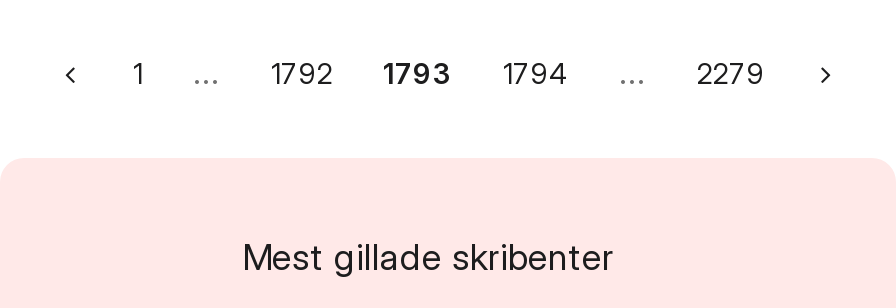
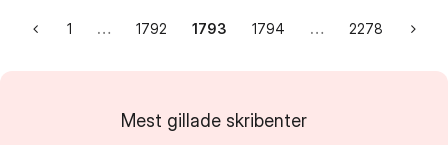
- 2279
+ 2278
